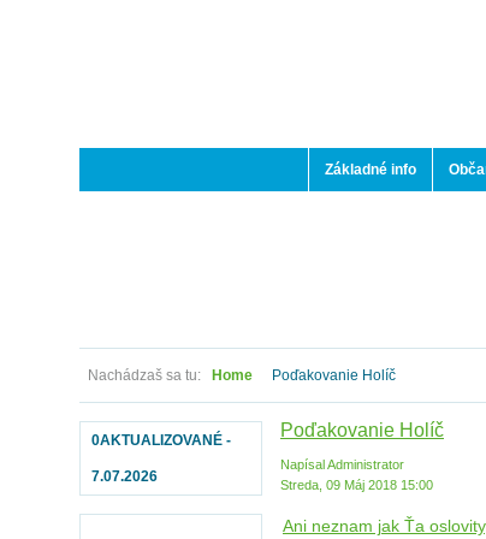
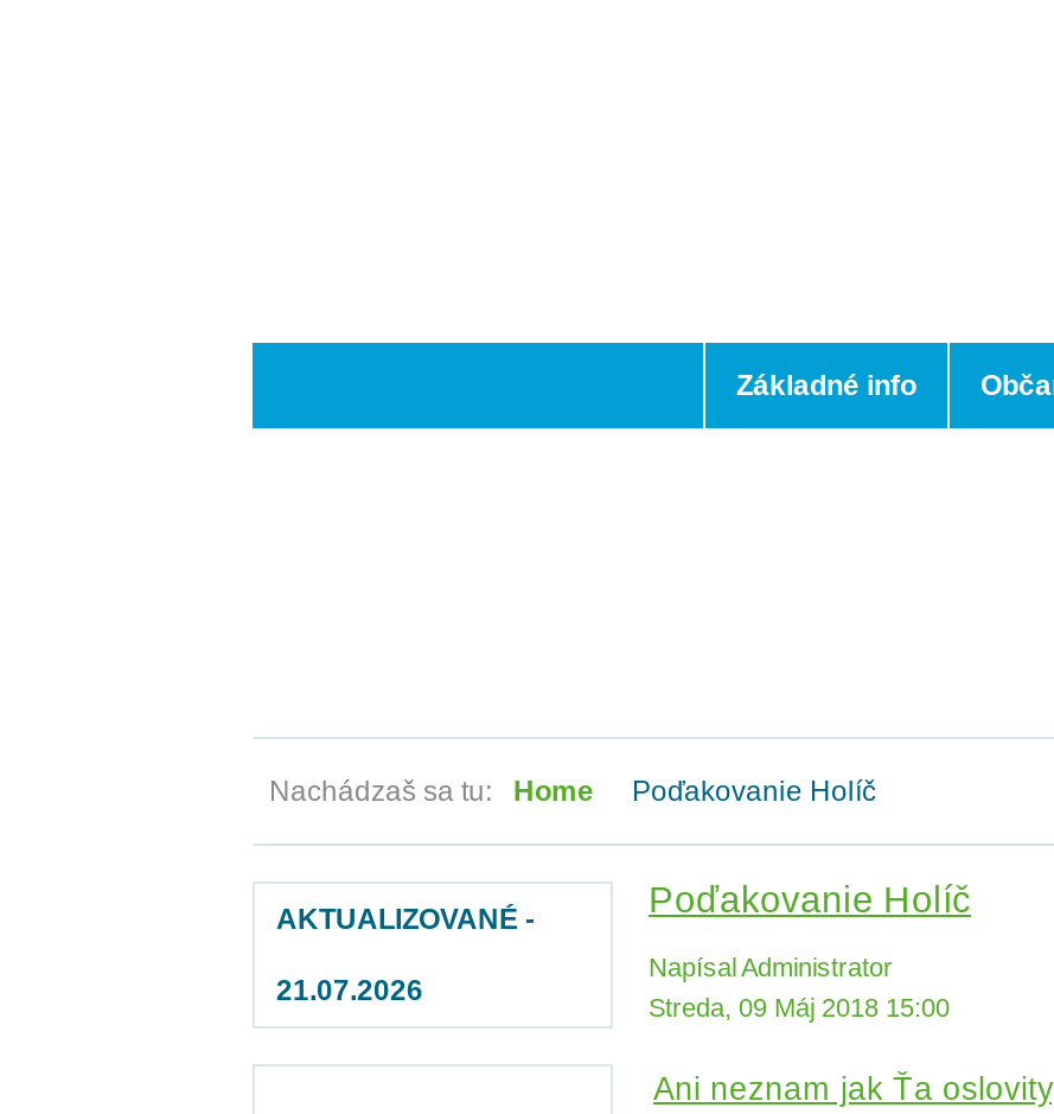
- 0AKTUALIZOVANÉ -
+ AKTUALIZOVANÉ -

- 7.07.2026
+ 21.07.2026
